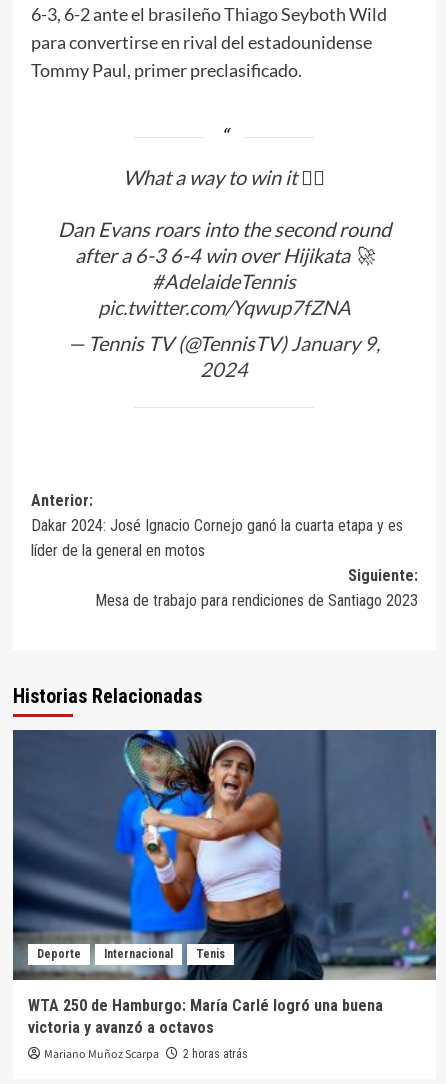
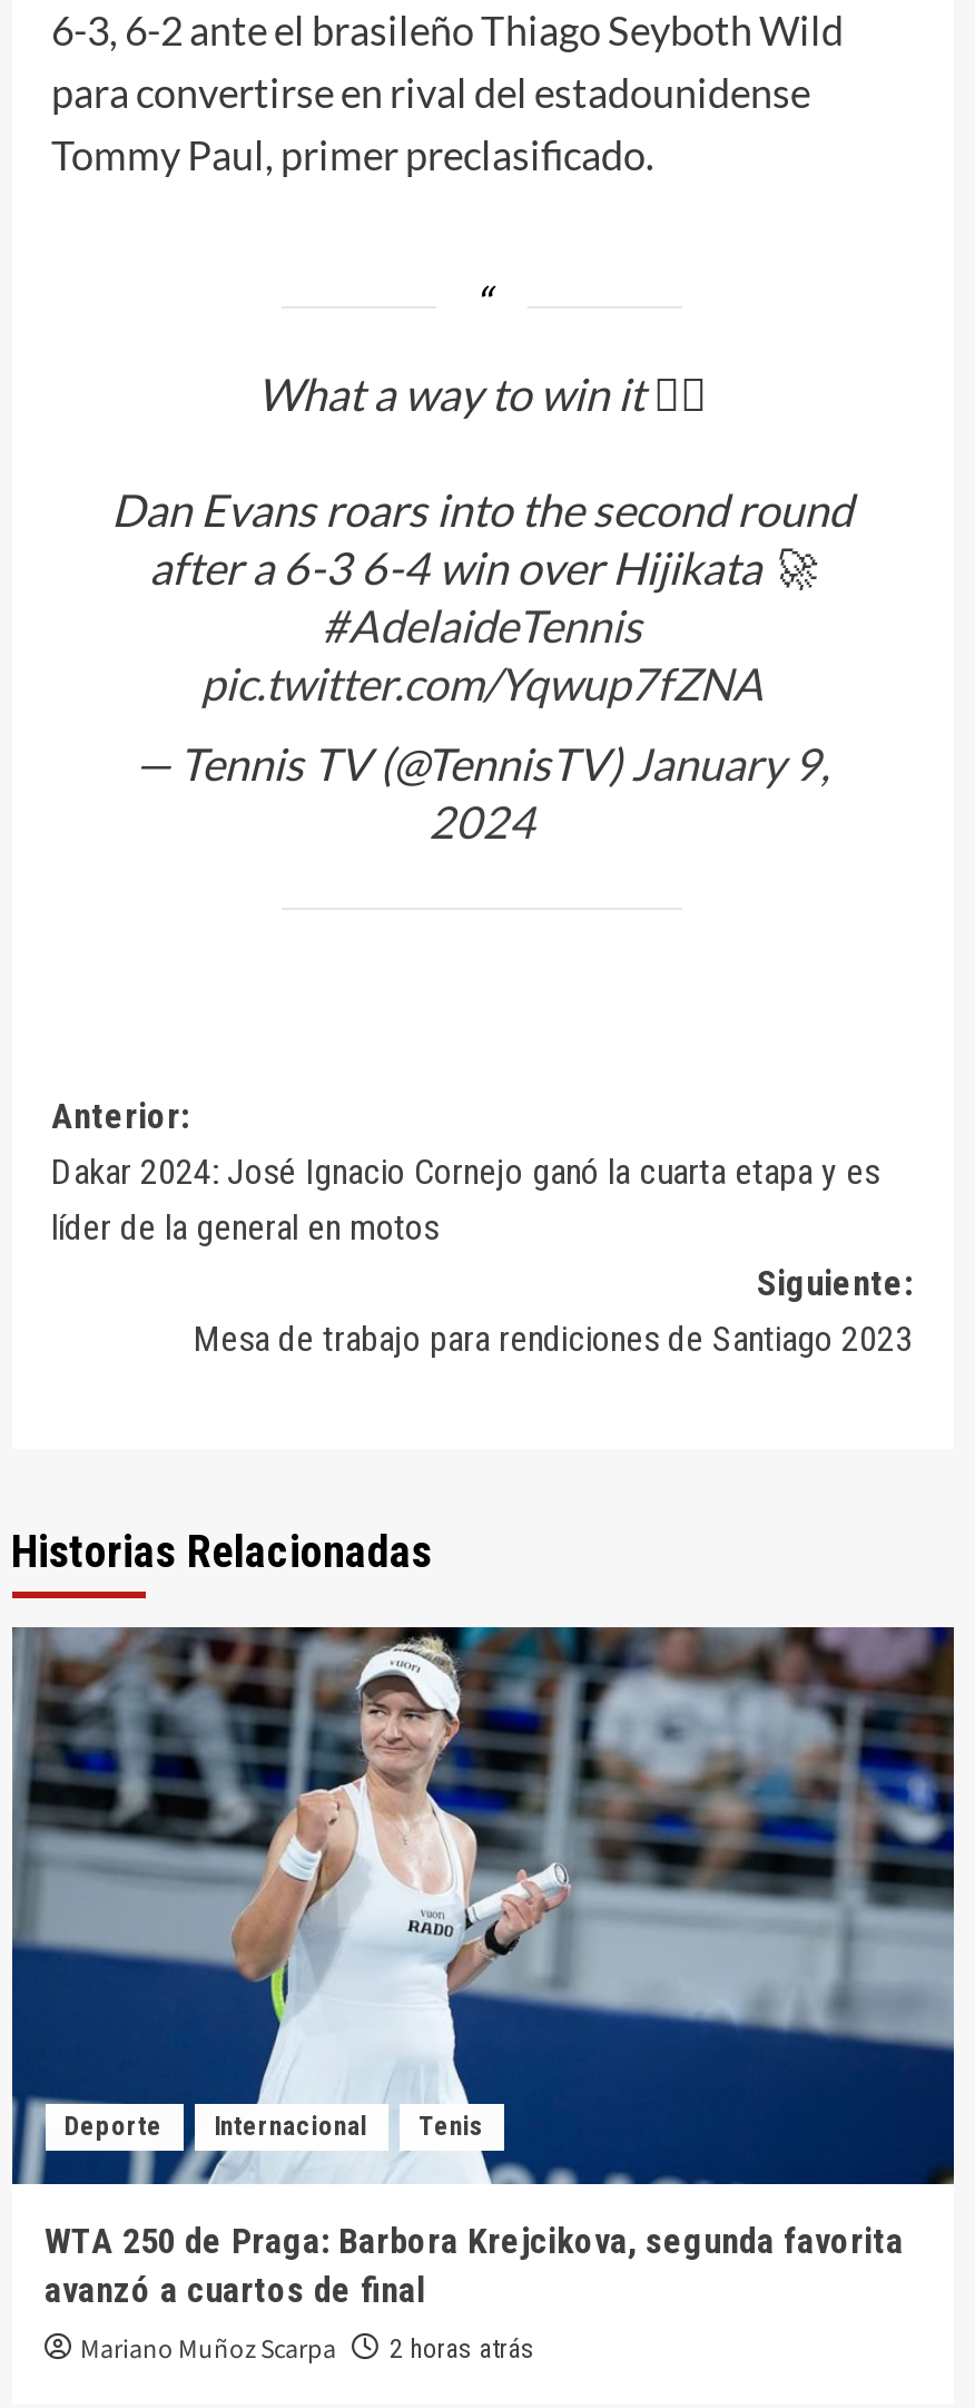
- [image]
- WTA 250 de Hamburgo: María Carlé logró una buena
- victoria y avanzó a octavos
+ [image]
+ WTA 250 de Praga: Barbora Krejcikova, segunda favorita
+ avanzó a cuartos de final
